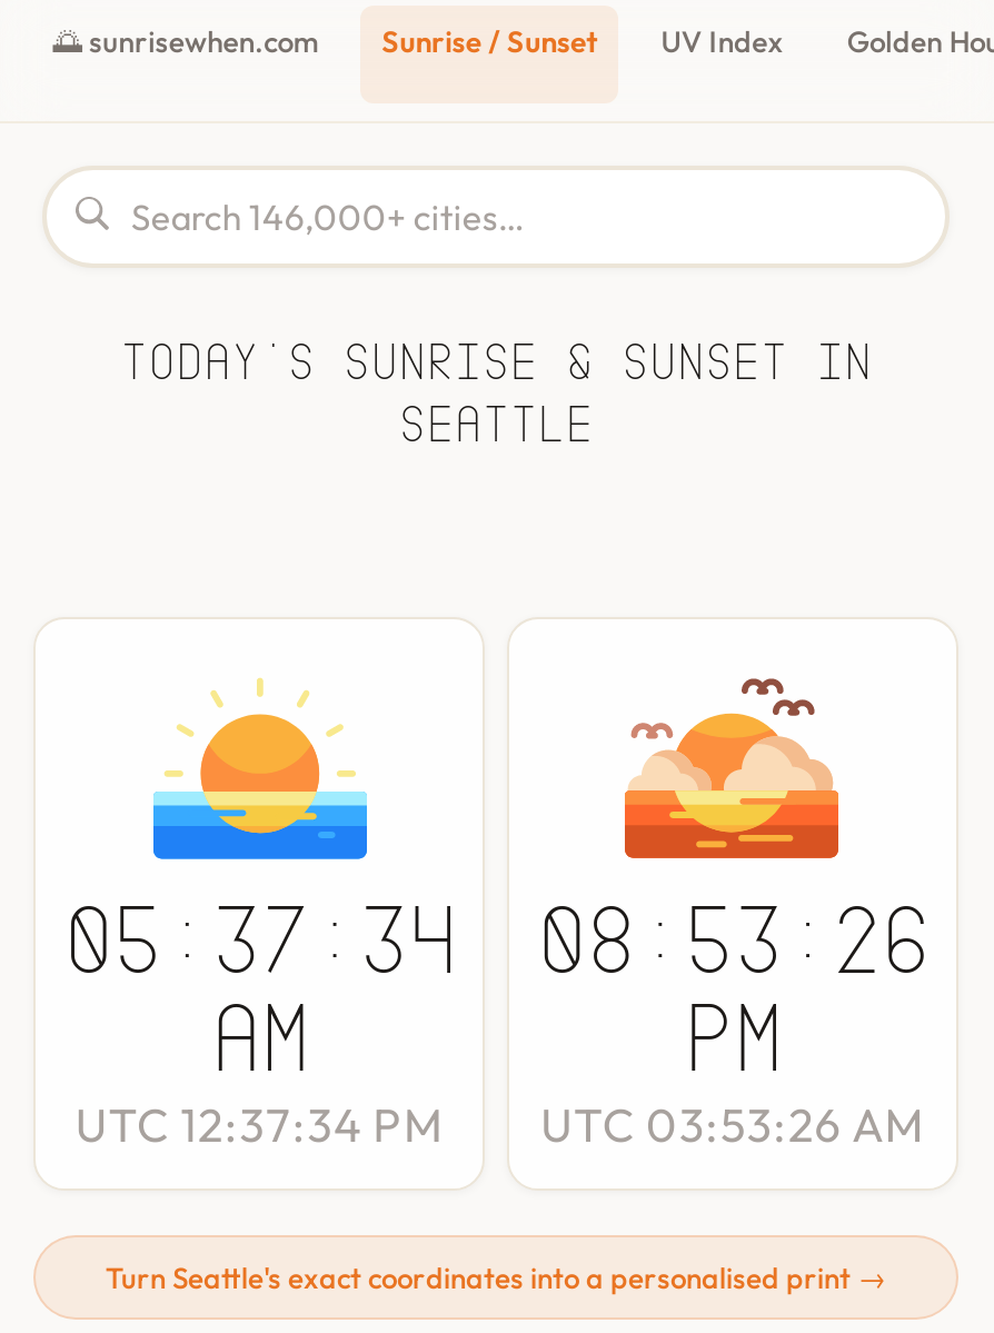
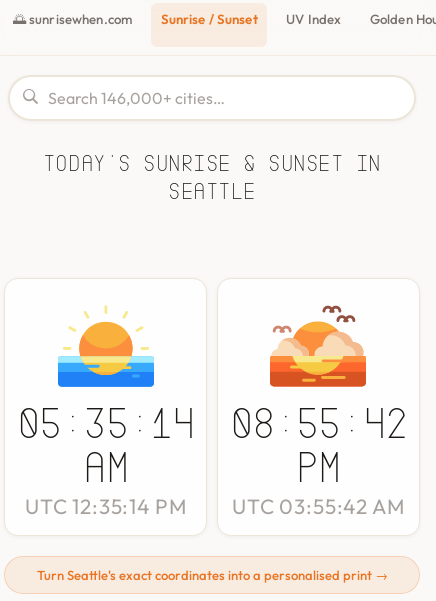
- 05:37:34
+ 05:35:14

- 08:53:26
+ 08:55:42

- UTC 12:37:34 PM
+ UTC 12:35:14 PM

- UTC 03:53:26 AM
+ UTC 03:55:42 AM
